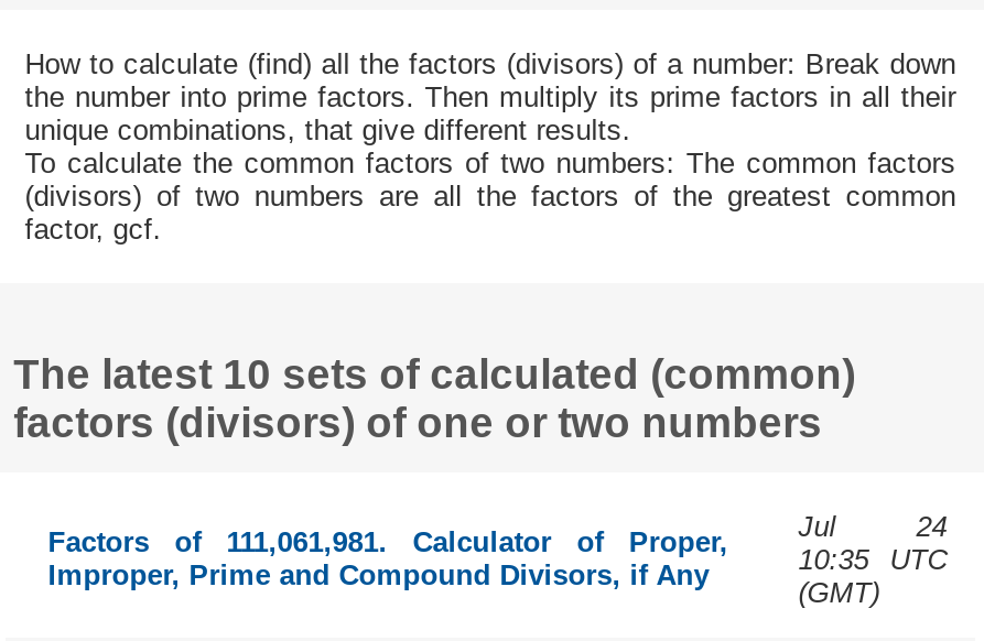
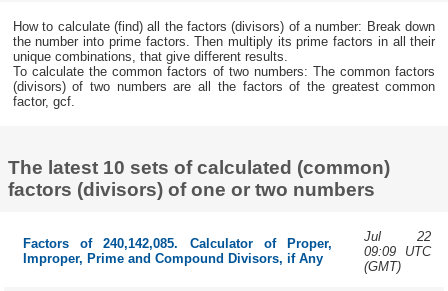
- Jul 24
+ Jul 22

- Factors of 111,061,981. Calculator of Proper,
+ Factors of 240,142,085. Calculator of Proper,

- 10:35 UTC
+ 09:09 UTC
